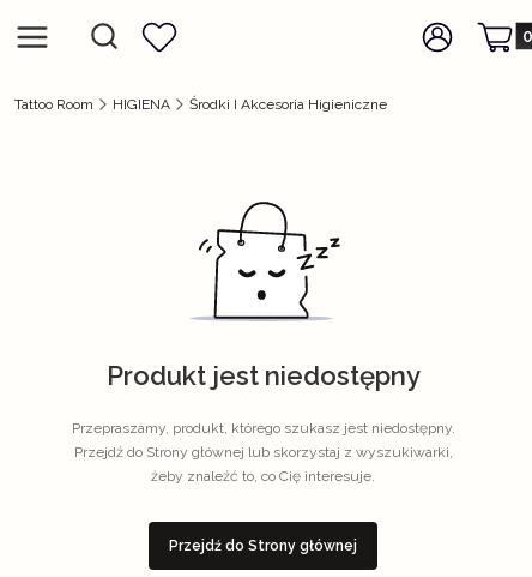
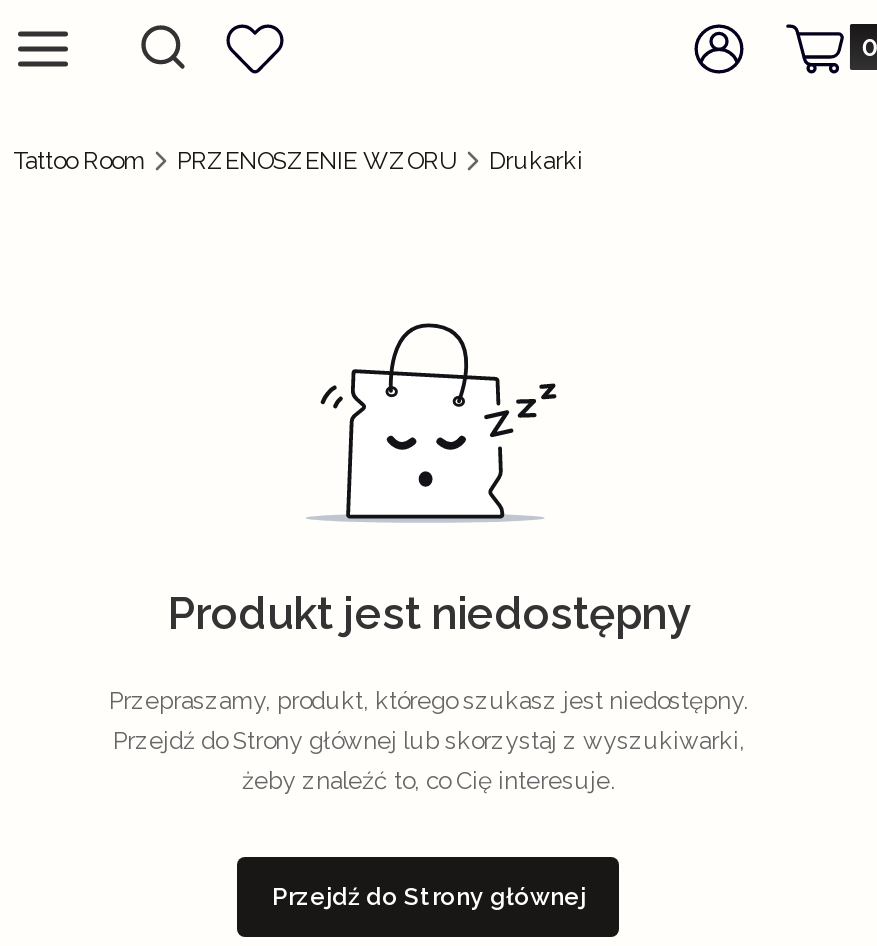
- HIGIENA
- Środki I Akcesoria Higieniczne
+ PRZENOSZENIE WZORU
+ Drukarki
